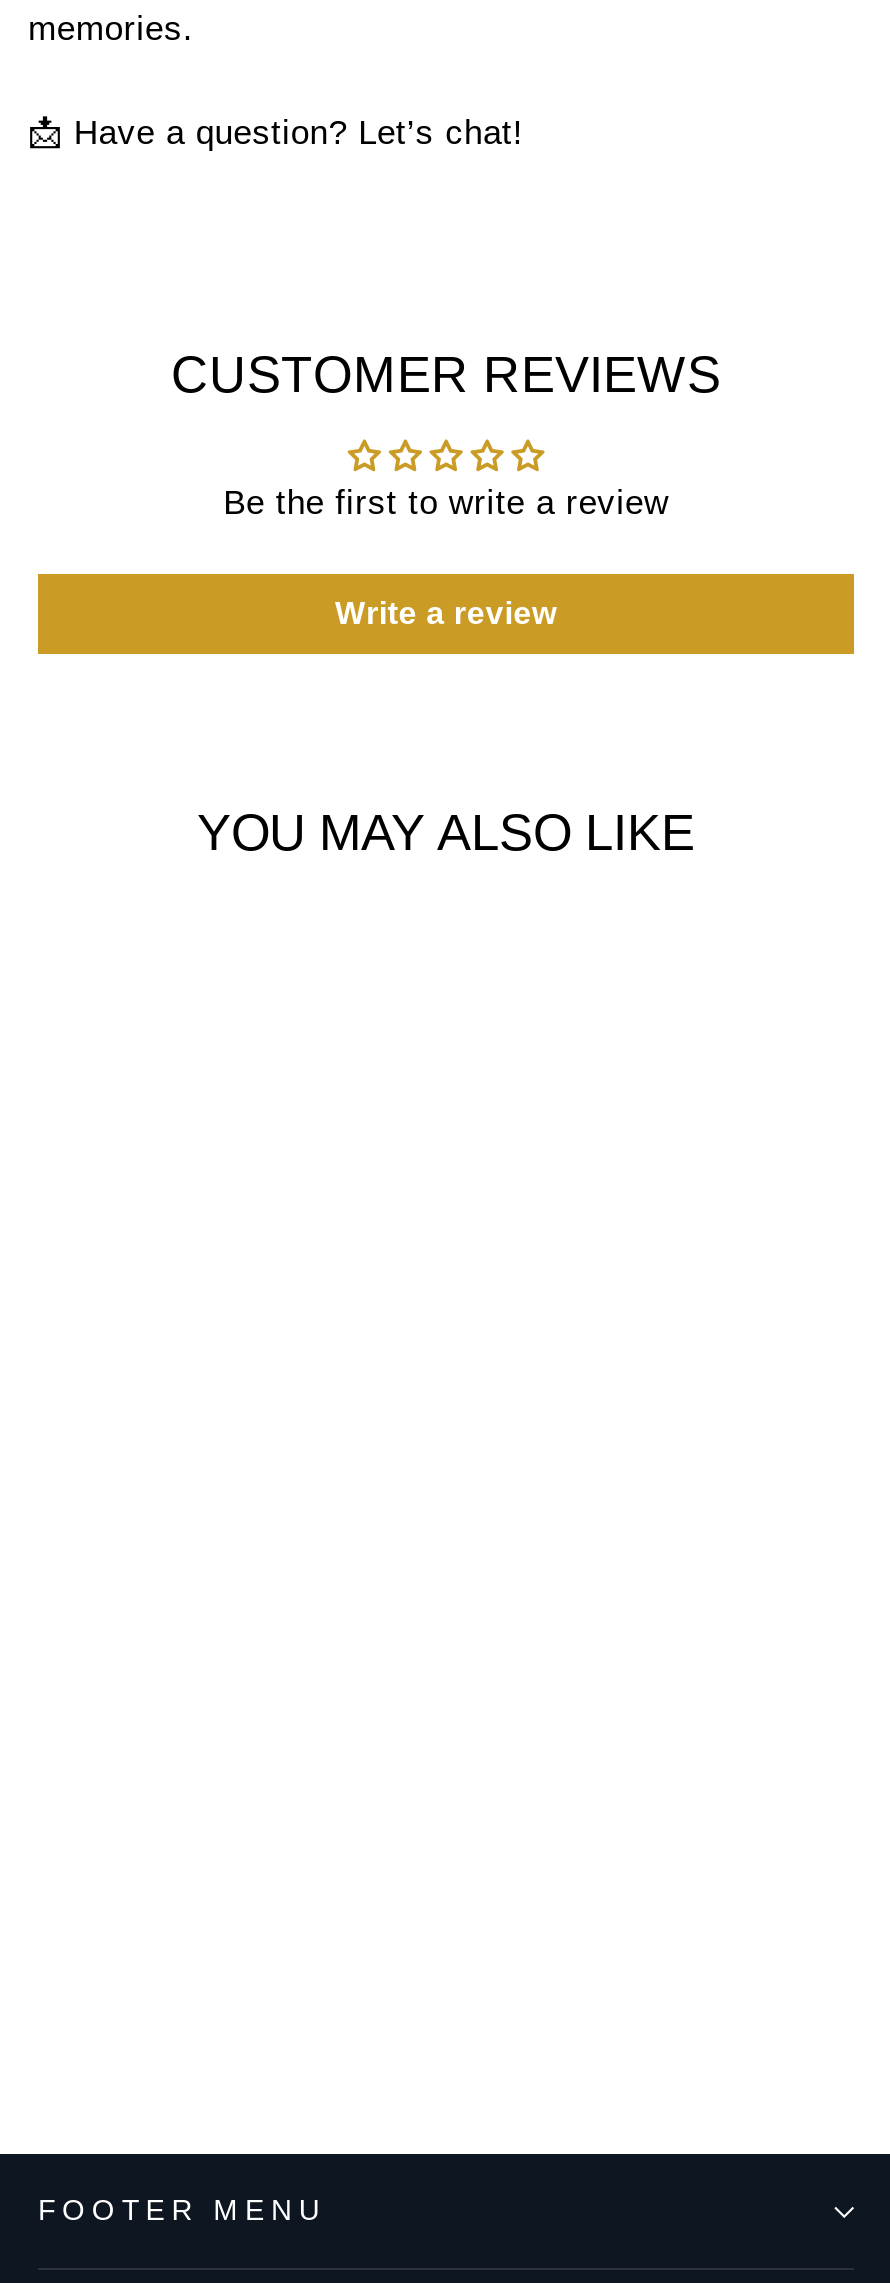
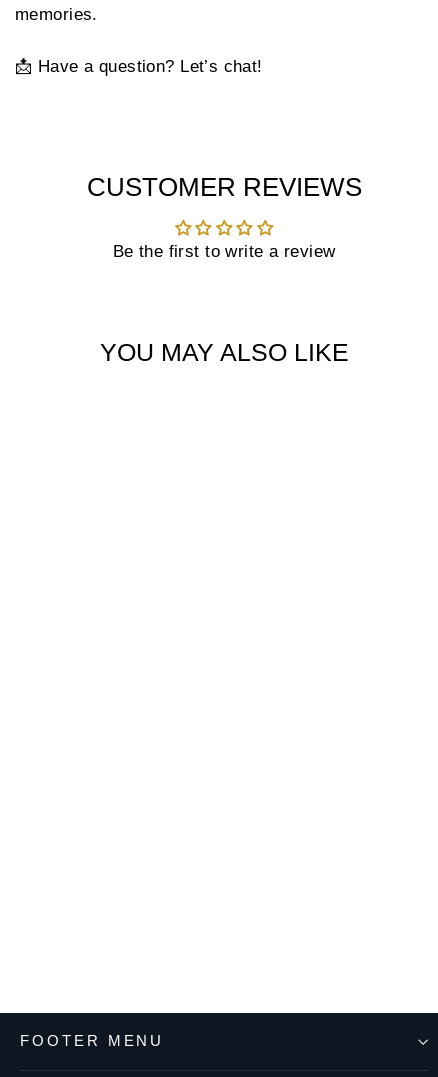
- Write a review
